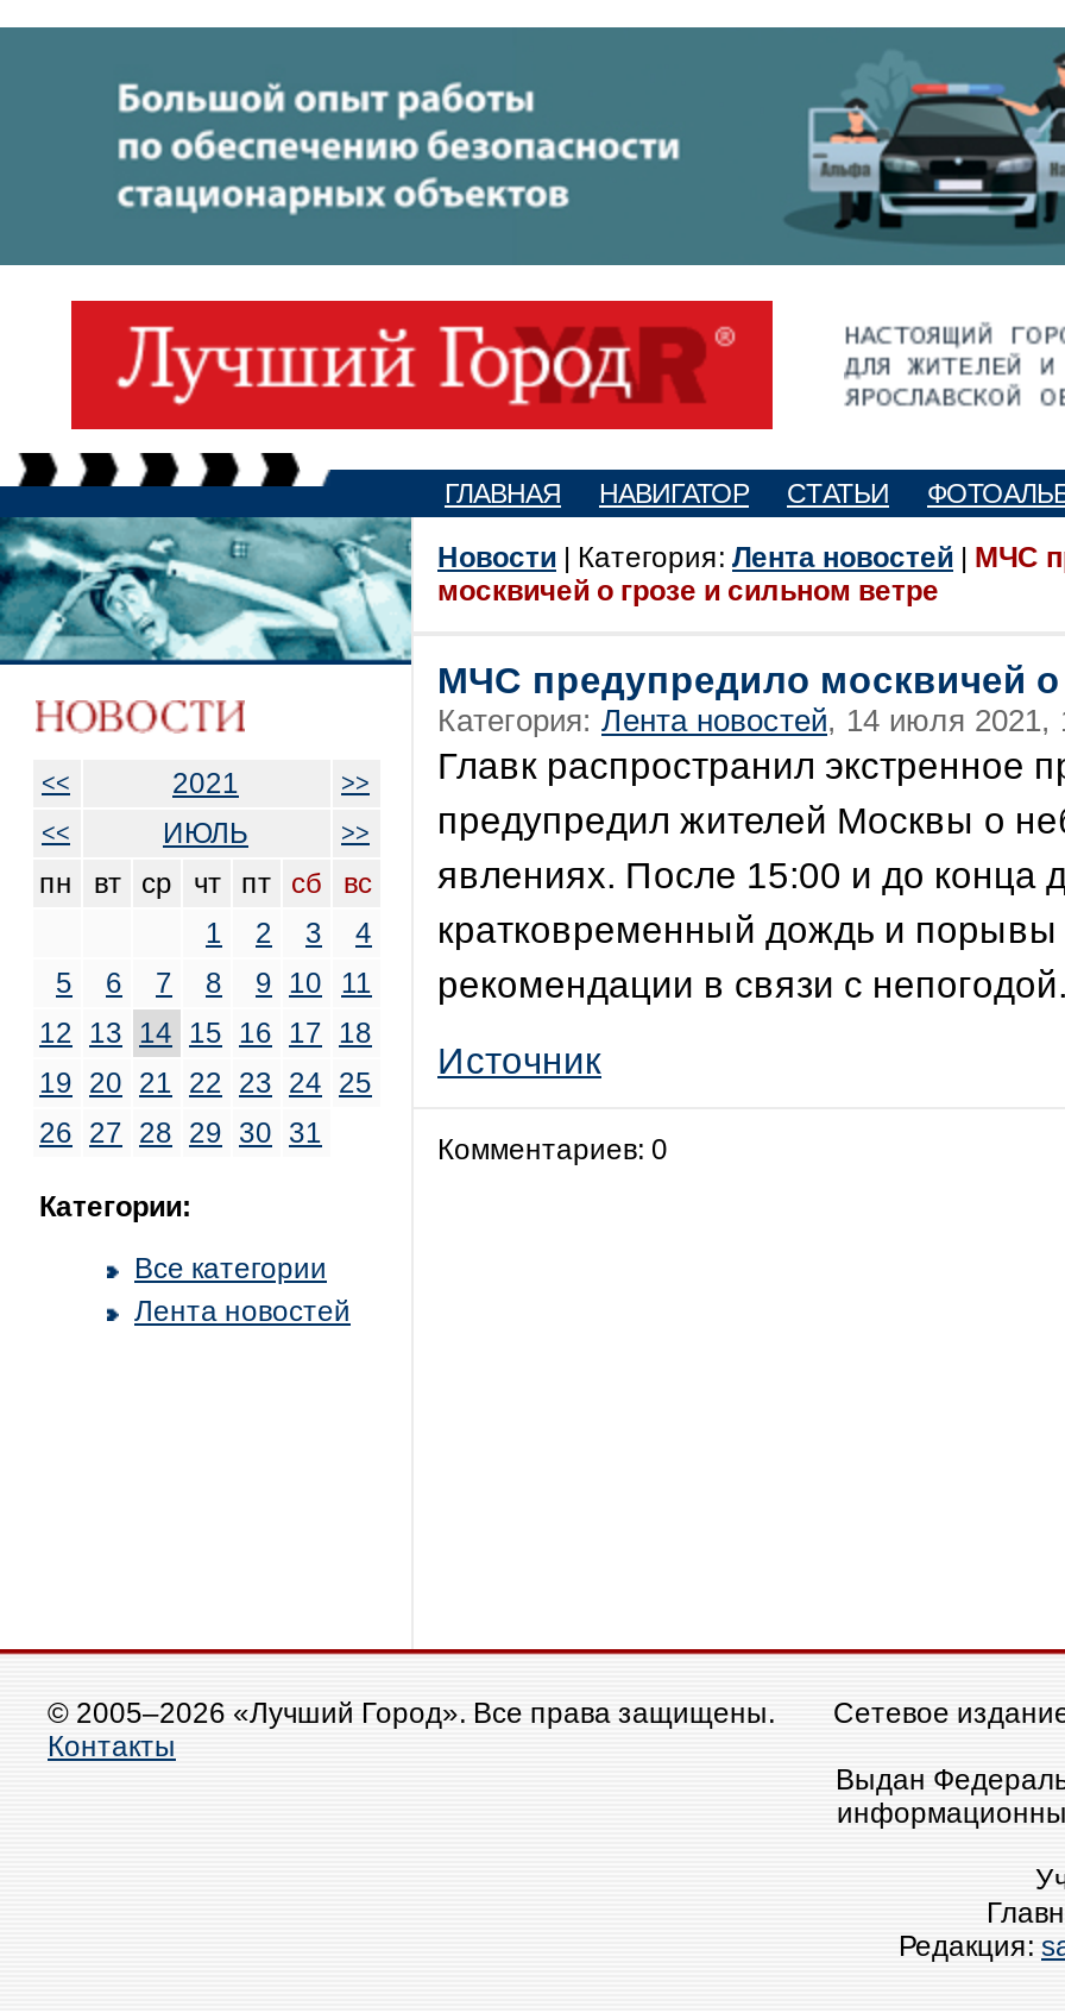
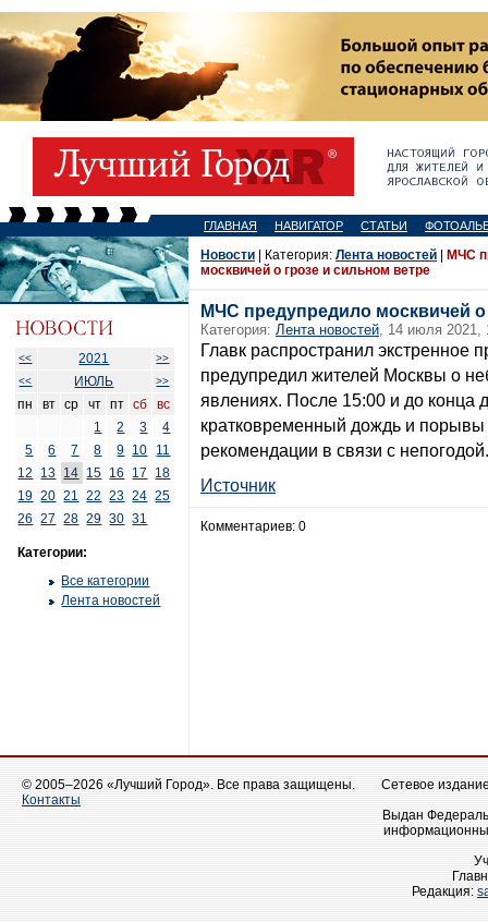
- [image]
+ [image]
